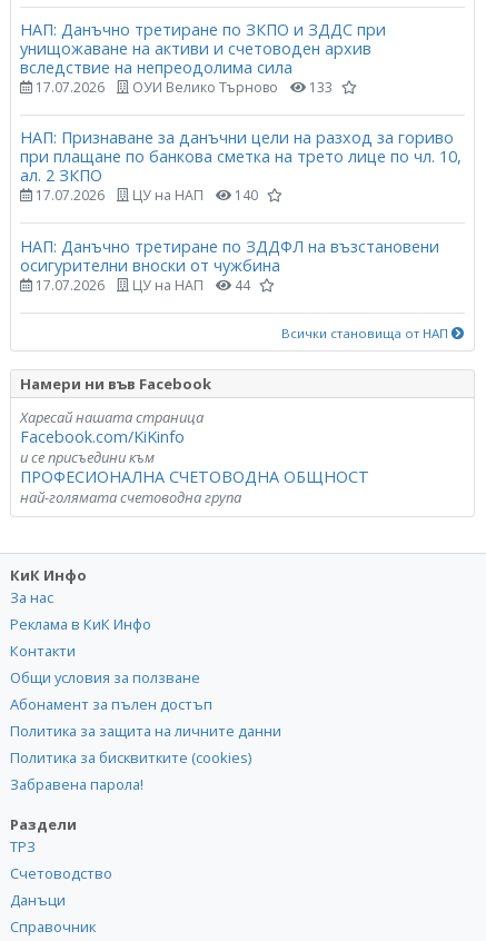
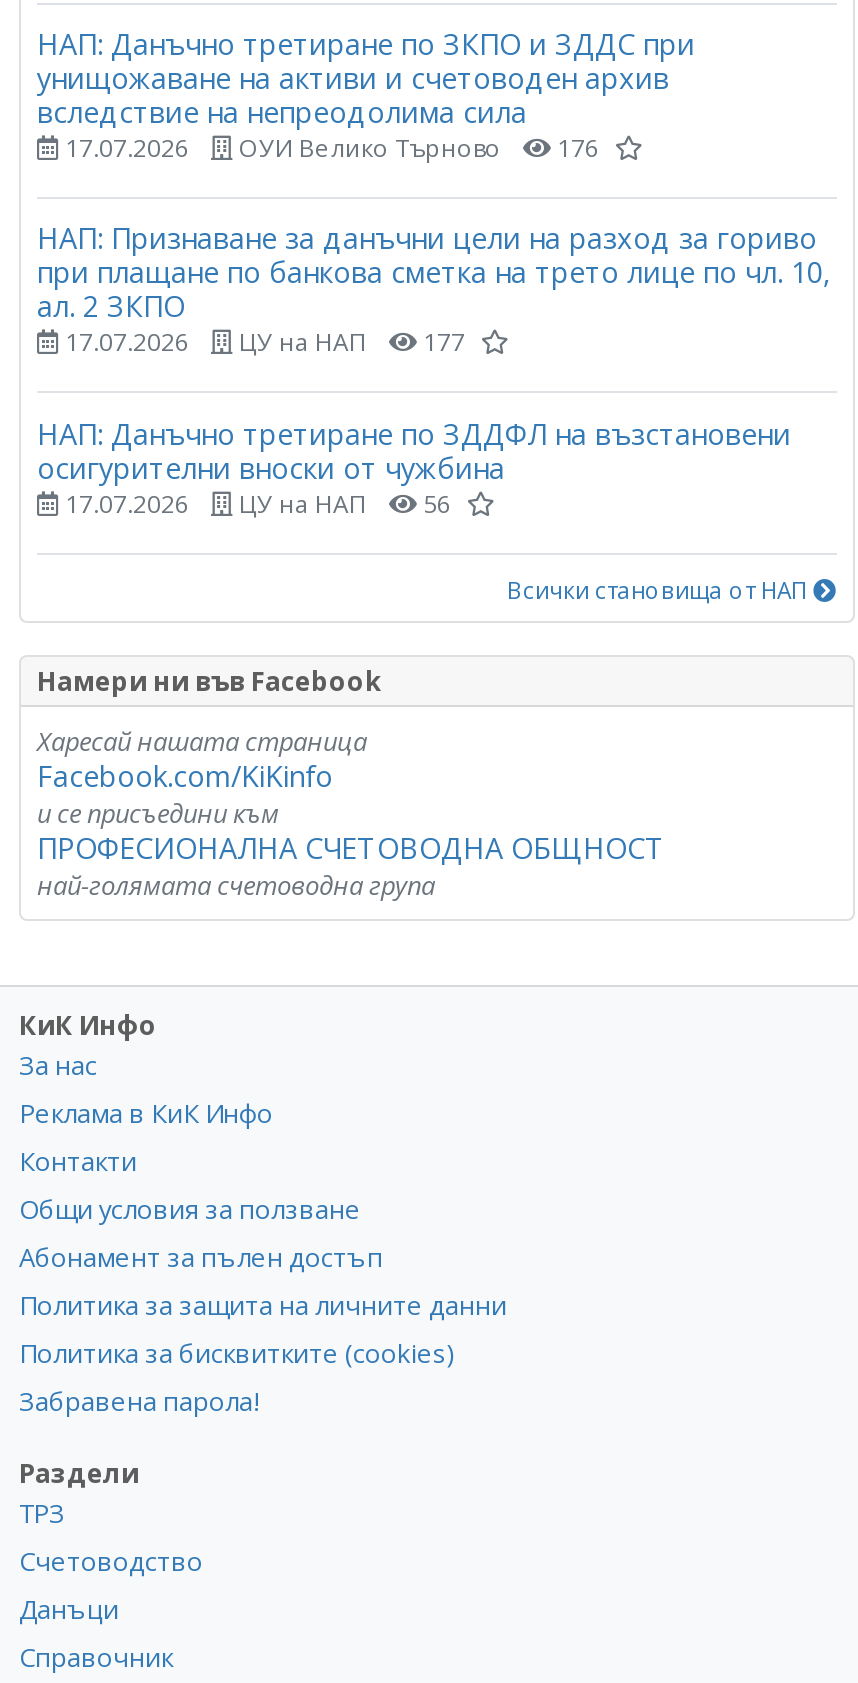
- 17.07.2026 ОУИ Велико Търново 133
+ 17.07.2026 ОУИ Велико Търново 176

- 140
+ 177

- 44
+ 56
